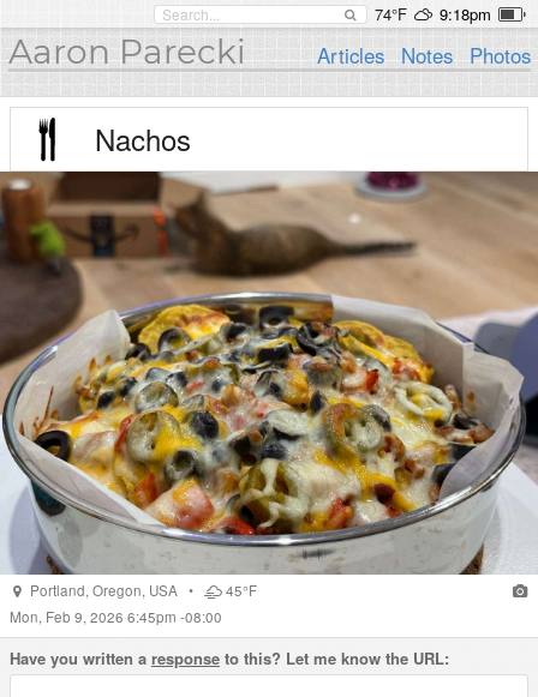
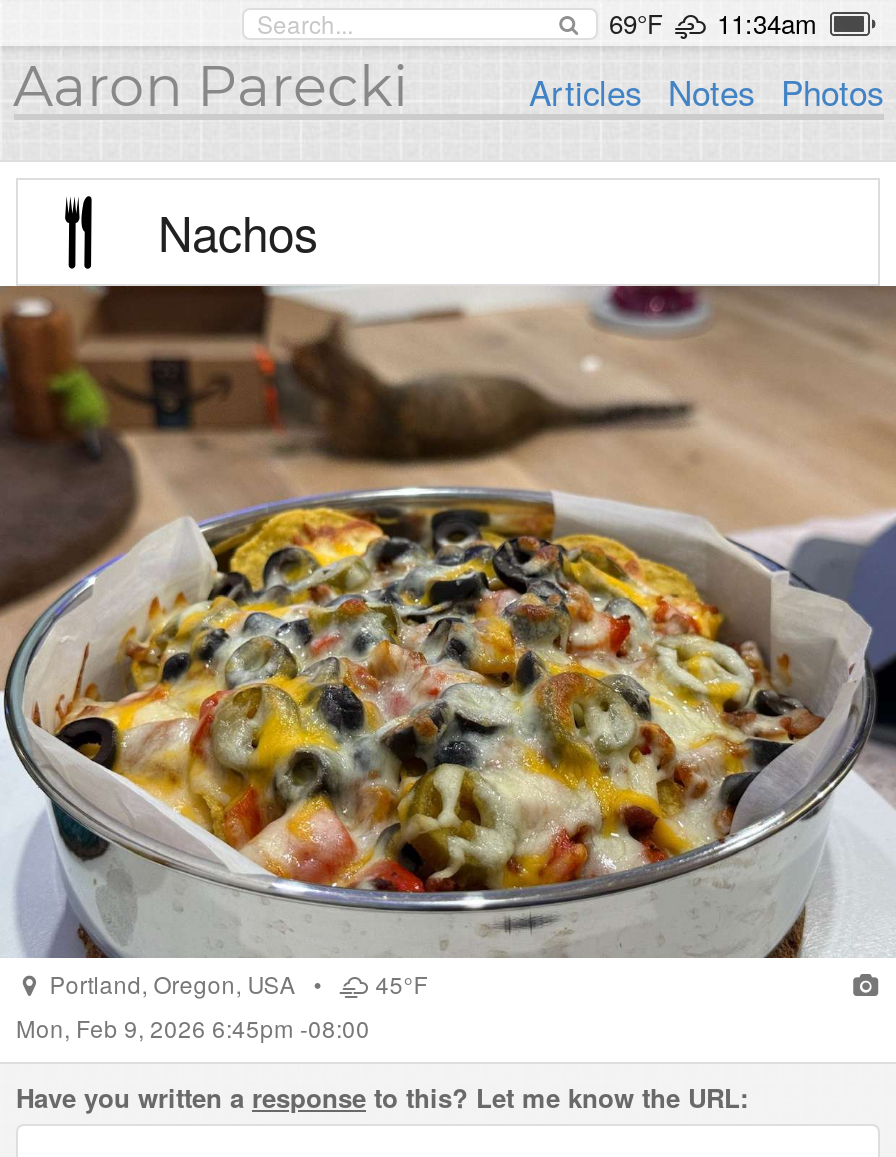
- 74°F
- 9:18pm
+ 69°F
+ 11:34am
